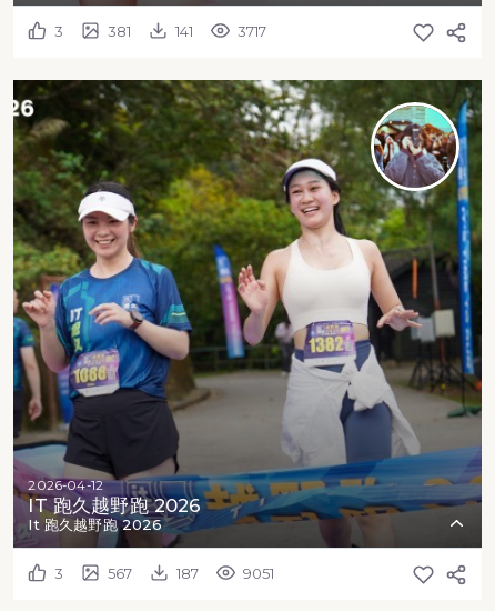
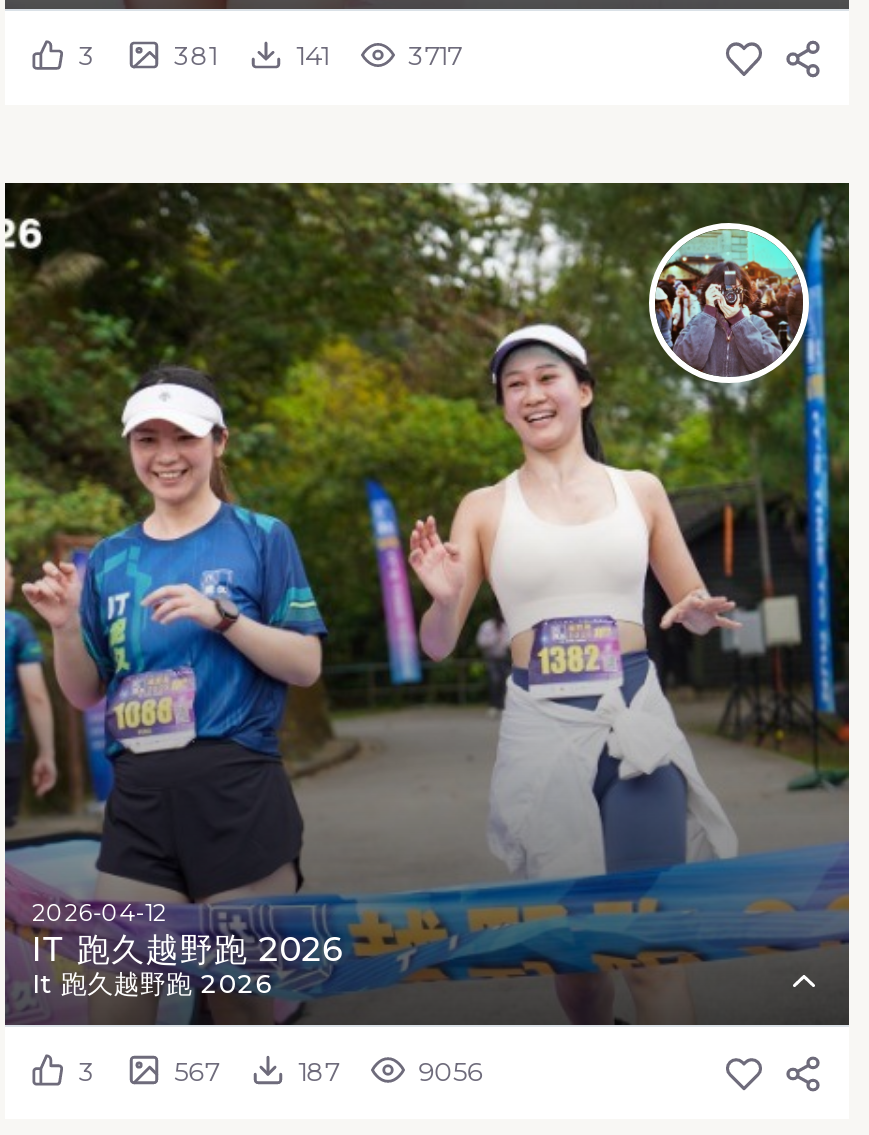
- 9051
+ 9056
